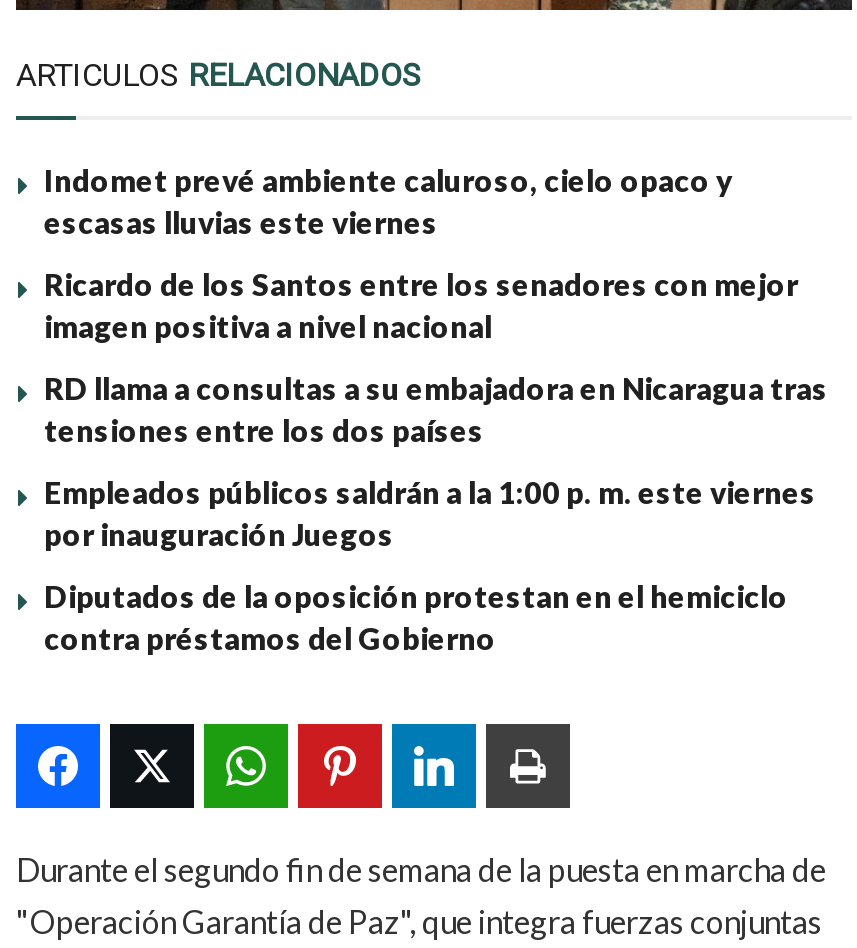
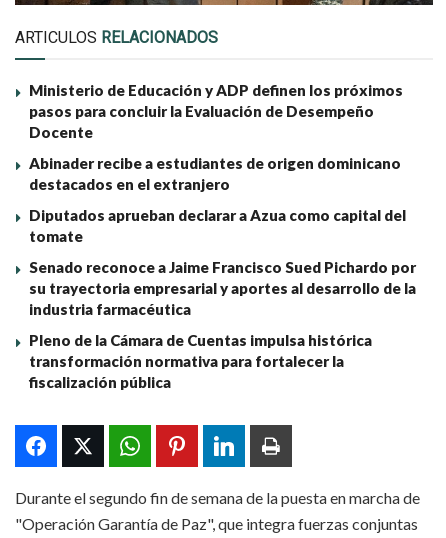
- Indomet prevé ambiente caluroso, cielo opaco y
- escasas lluvias este viernes
+ Ministerio de Educación y ADP definen los próximos
+ pasos para concluir la Evaluación de Desempeño
+ Docente

- Ricardo de los Santos entre los senadores con mejor
- imagen positiva a nivel nacional
+ Abinader recibe a estudiantes de origen dominicano
+ destacados en el extranjero

- RD llama a consultas a su embajadora en Nicaragua tras
- tensiones entre los dos países
+ Diputados aprueban declarar a Azua como capital del
+ tomate

- Empleados públicos saldrán a la 1:00 p. m. este viernes
- por inauguración Juegos
+ Senado reconoce a Jaime Francisco Sued Pichardo por
+ su trayectoria empresarial y aportes al desarrollo de la
+ industria farmacéutica

- Diputados de la oposición protestan en el hemiciclo
- contra préstamos del Gobierno
+ Pleno de la Cámara de Cuentas impulsa histórica
+ transformación normativa para fortalecer la
+ fiscalización pública
